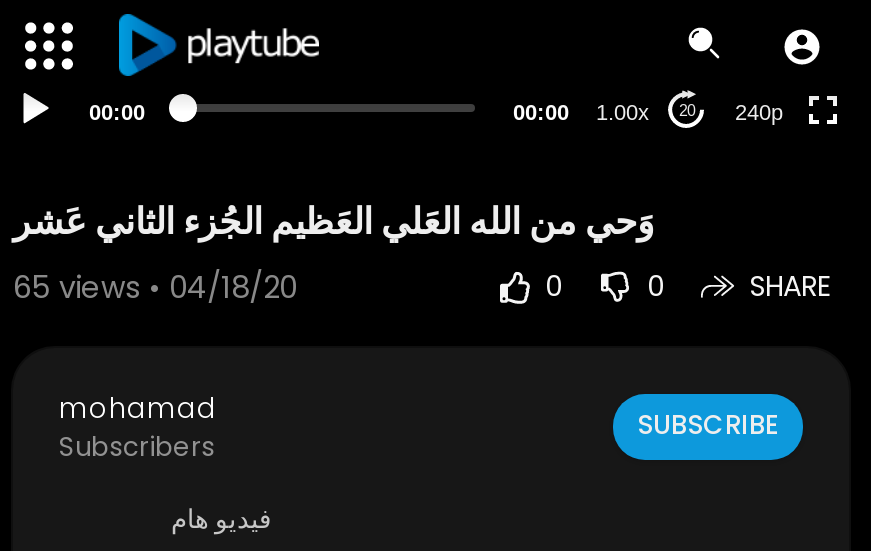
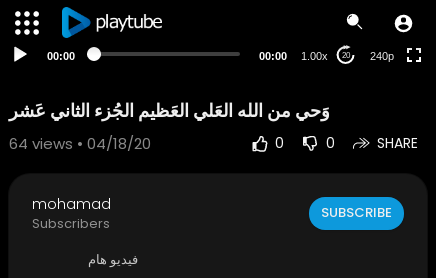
- 65 views • 04/18/20
+ 64 views • 04/18/20
